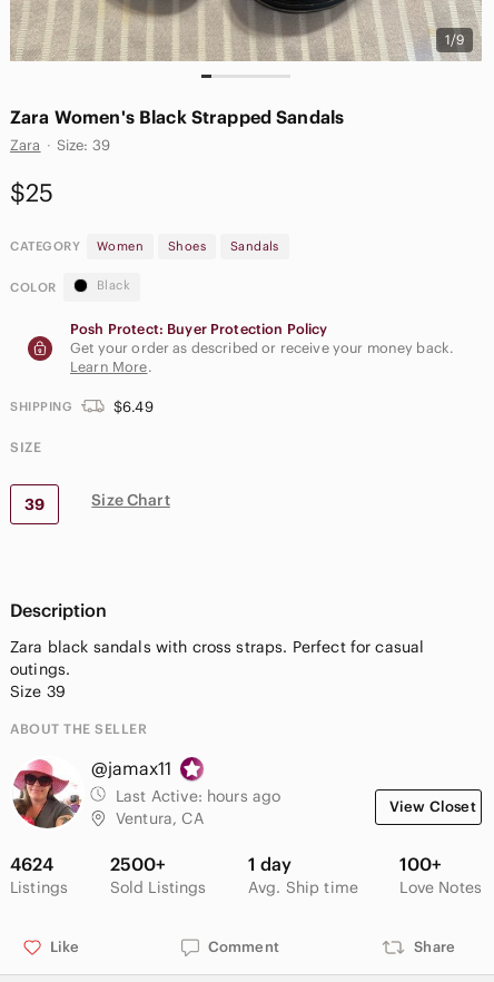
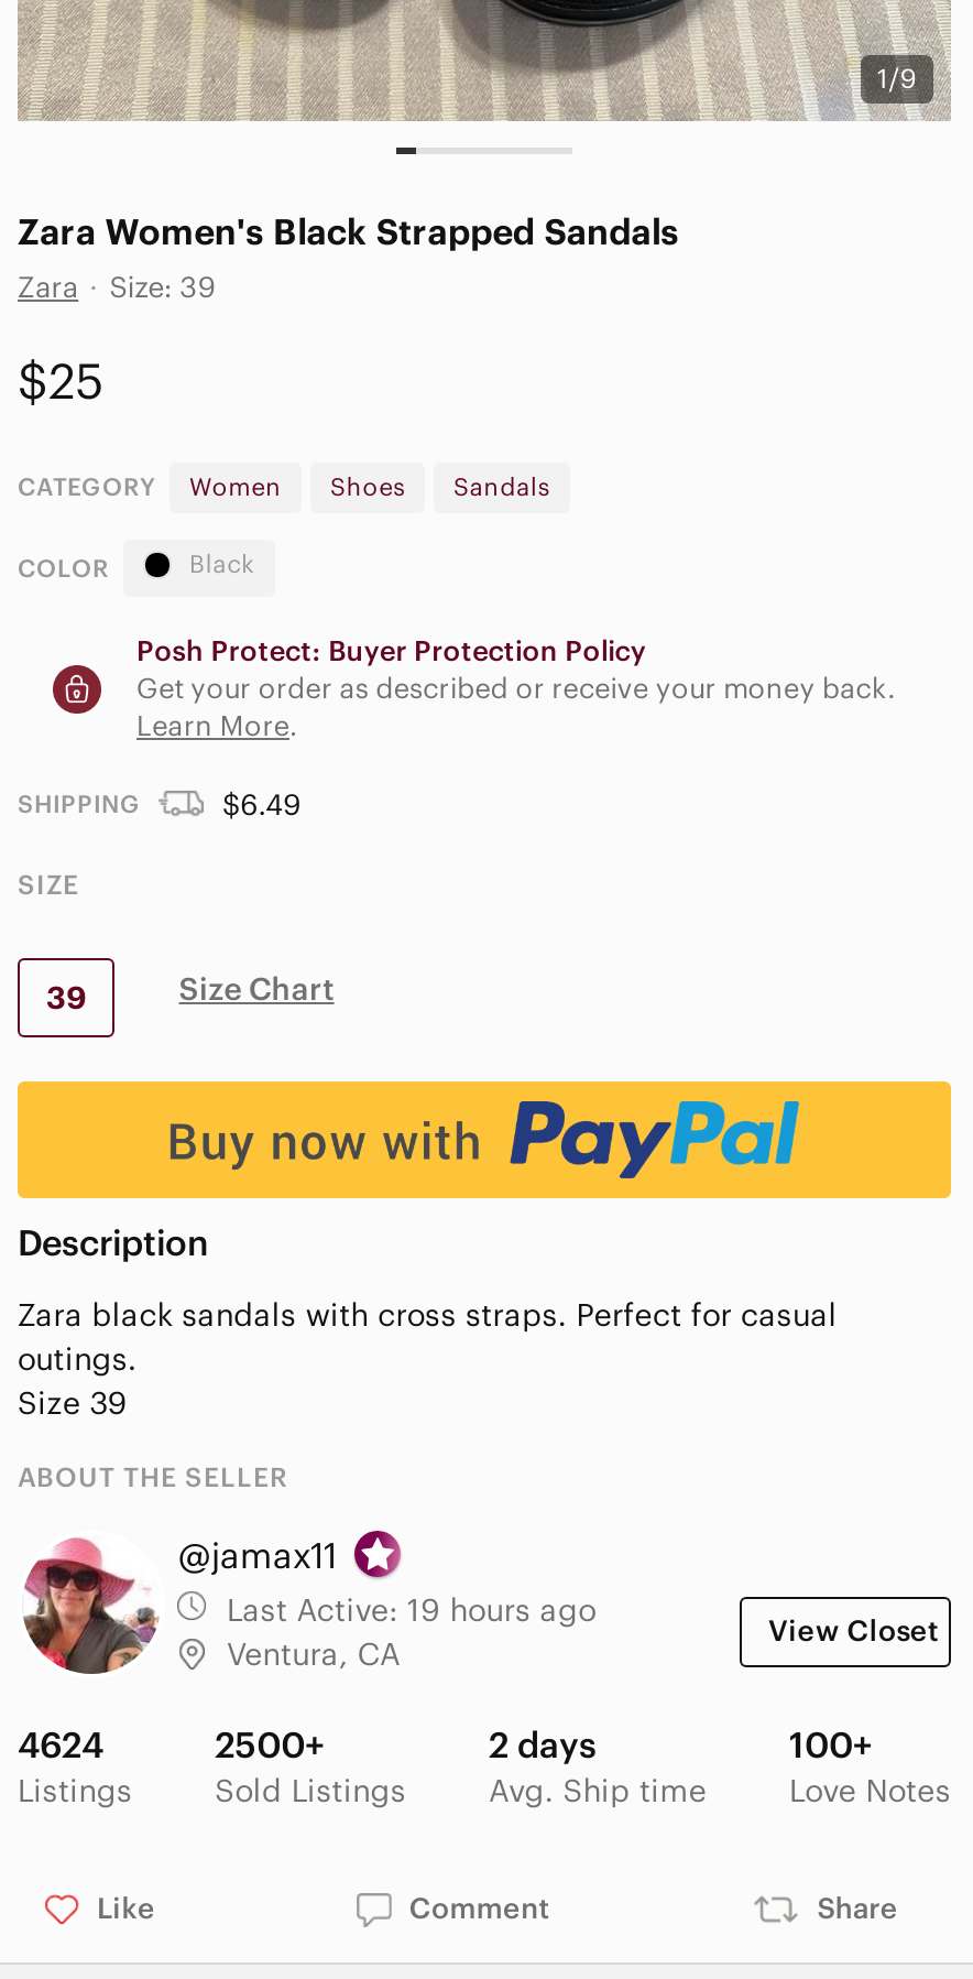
+ [image]

- Last Active: hours ago
+ Last Active: 19 hours ago

- 1 day
+ 2 days
